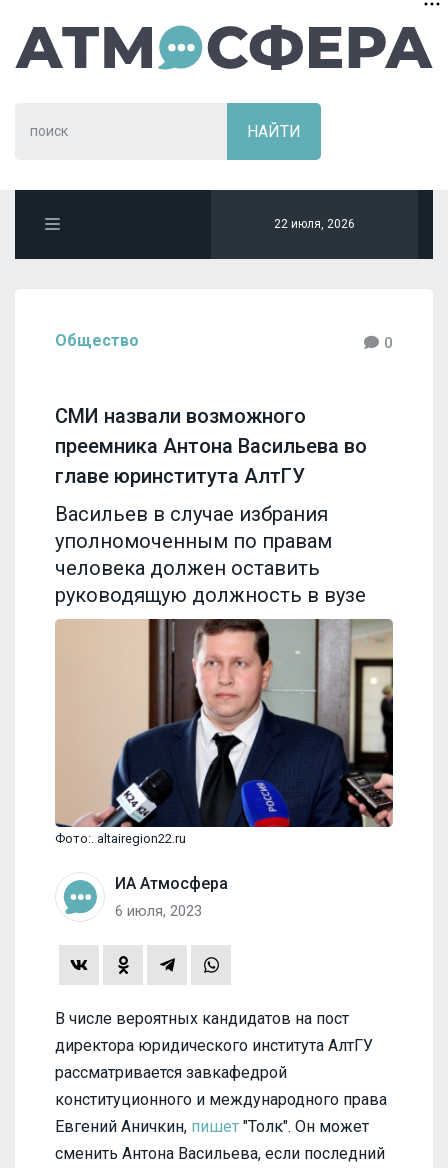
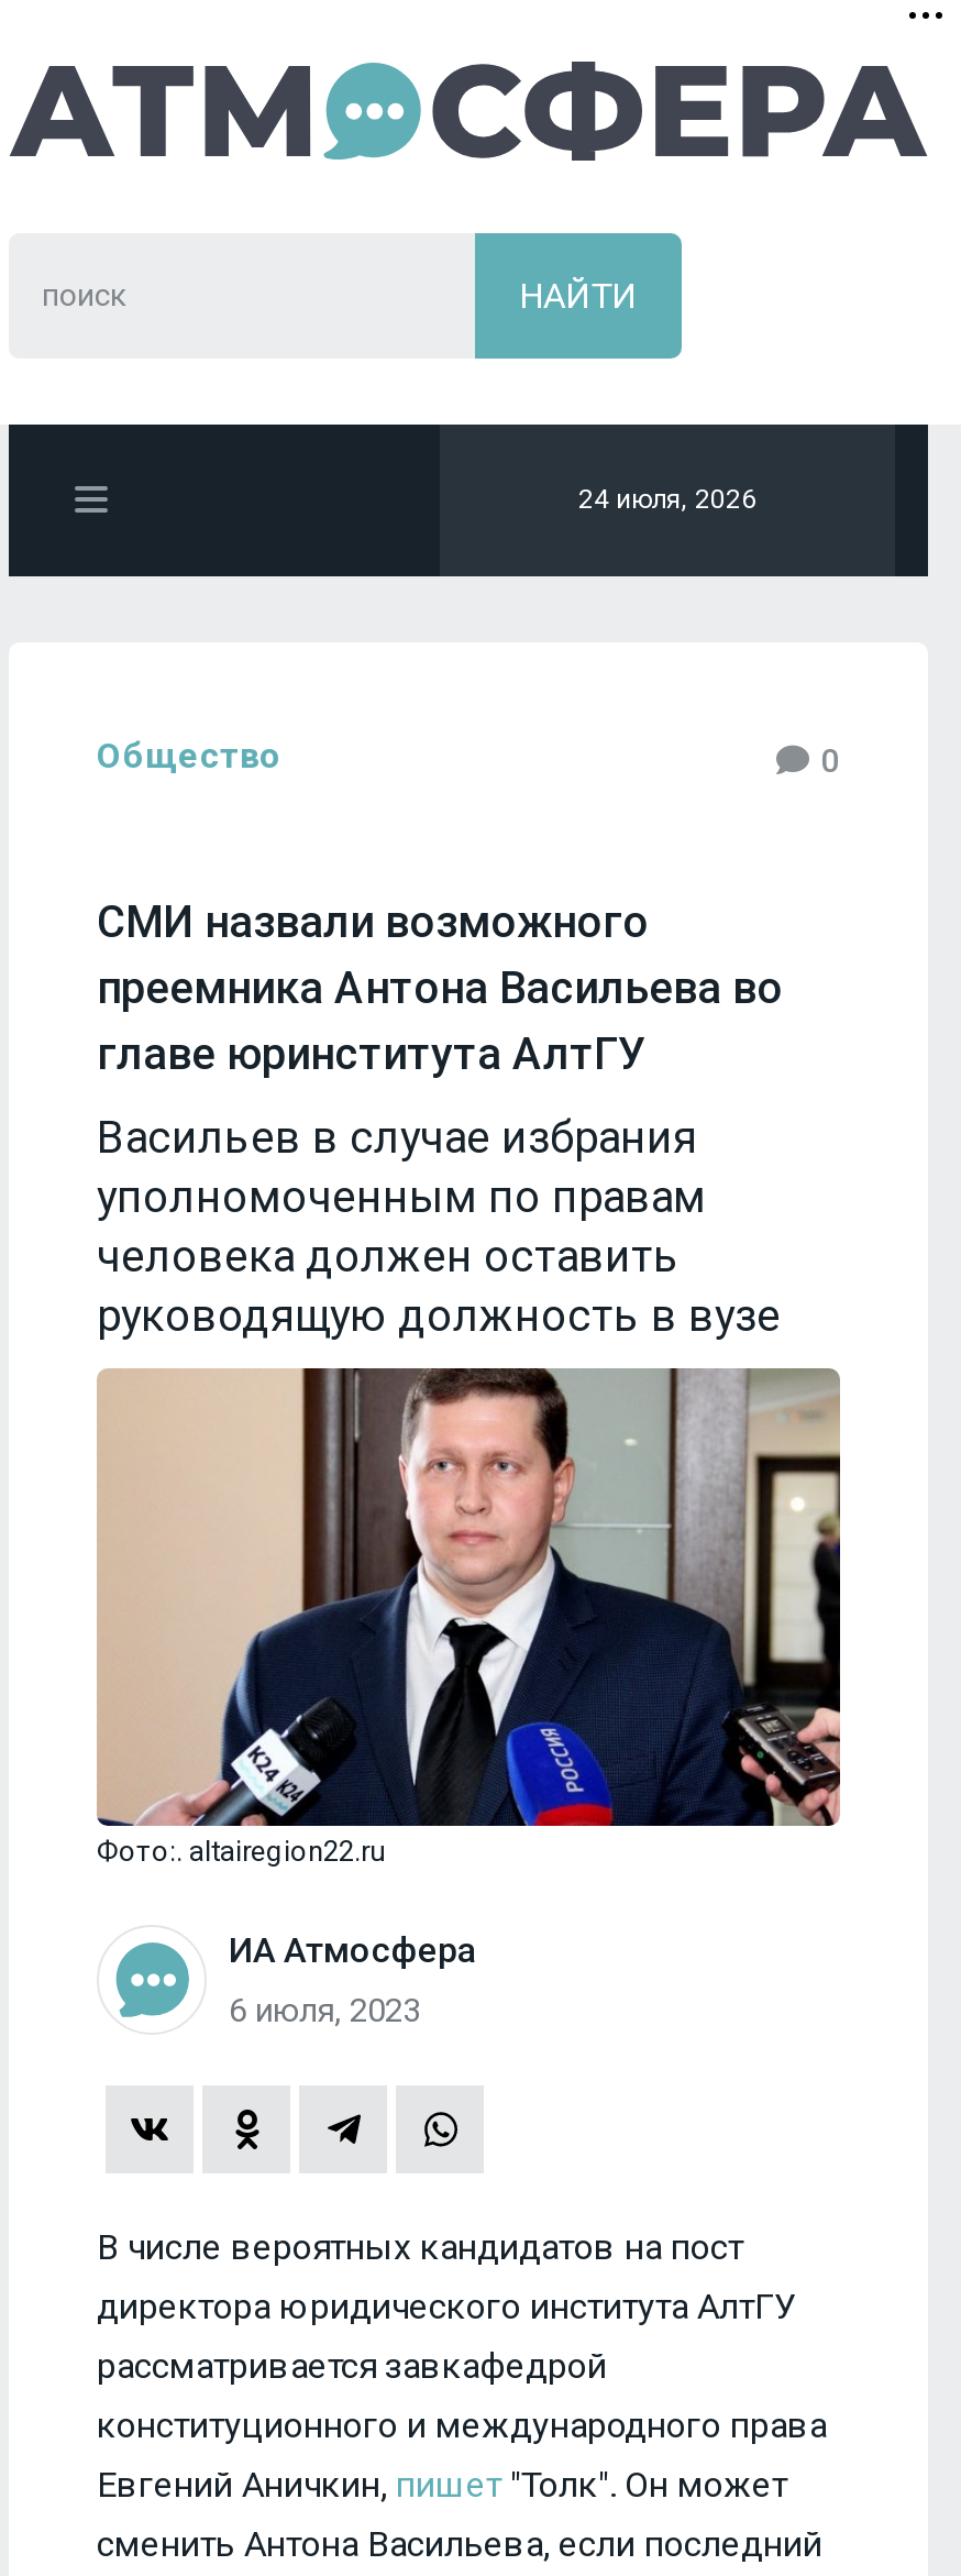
- 22 июля, 2026
+ 24 июля, 2026
